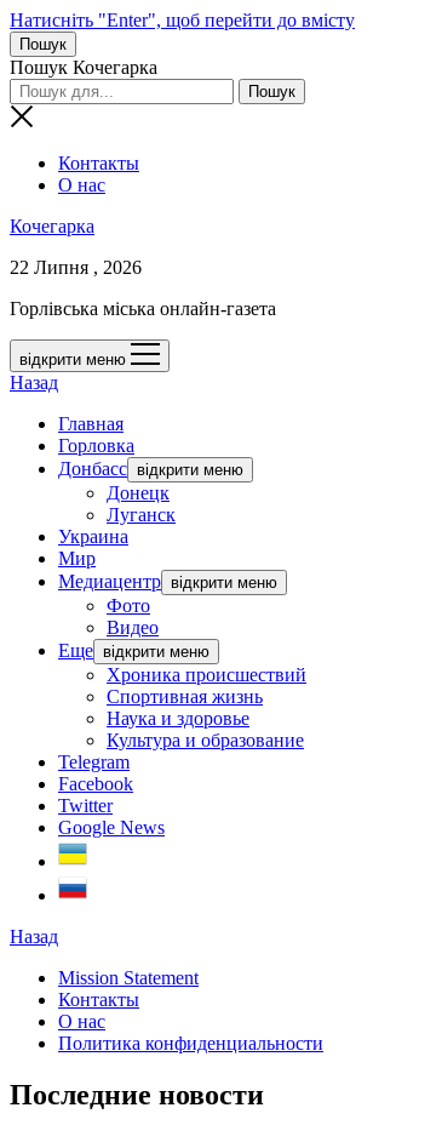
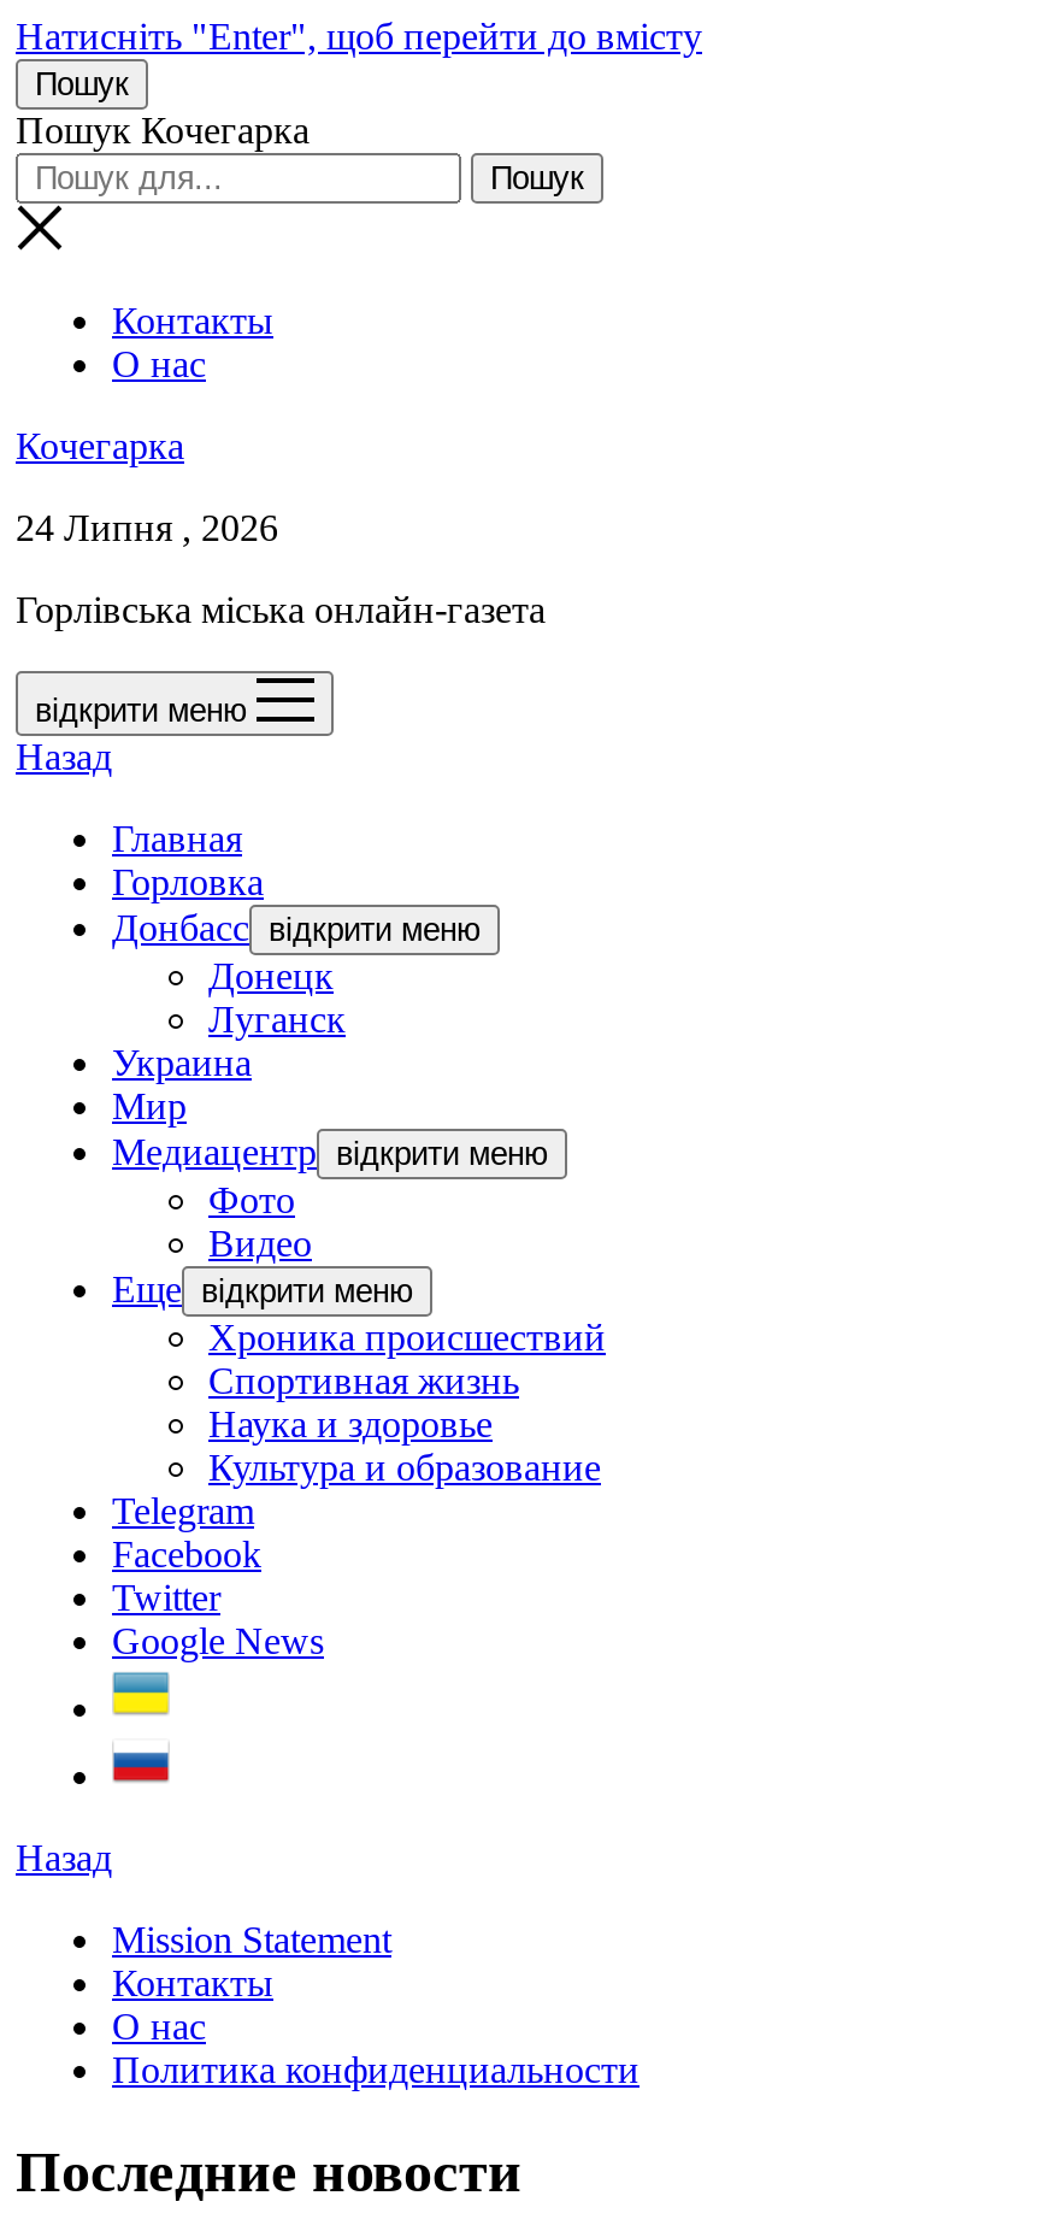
- 22 Липня , 2026
+ 24 Липня , 2026
